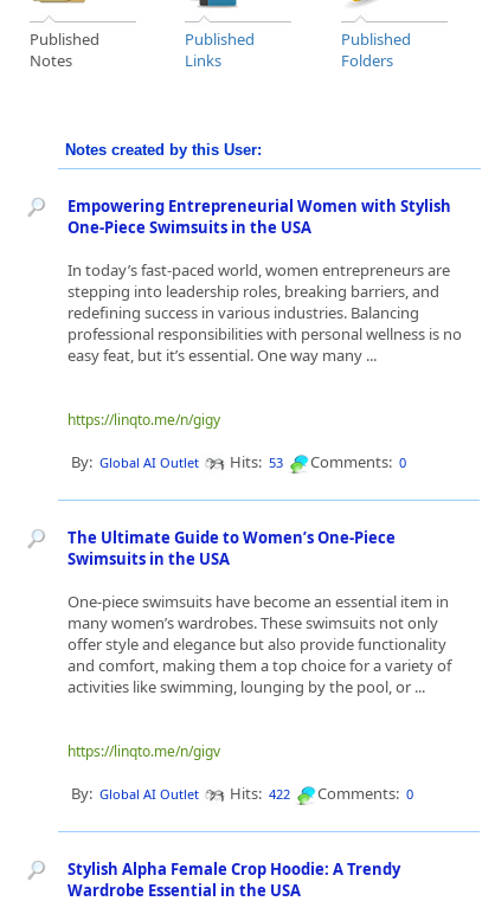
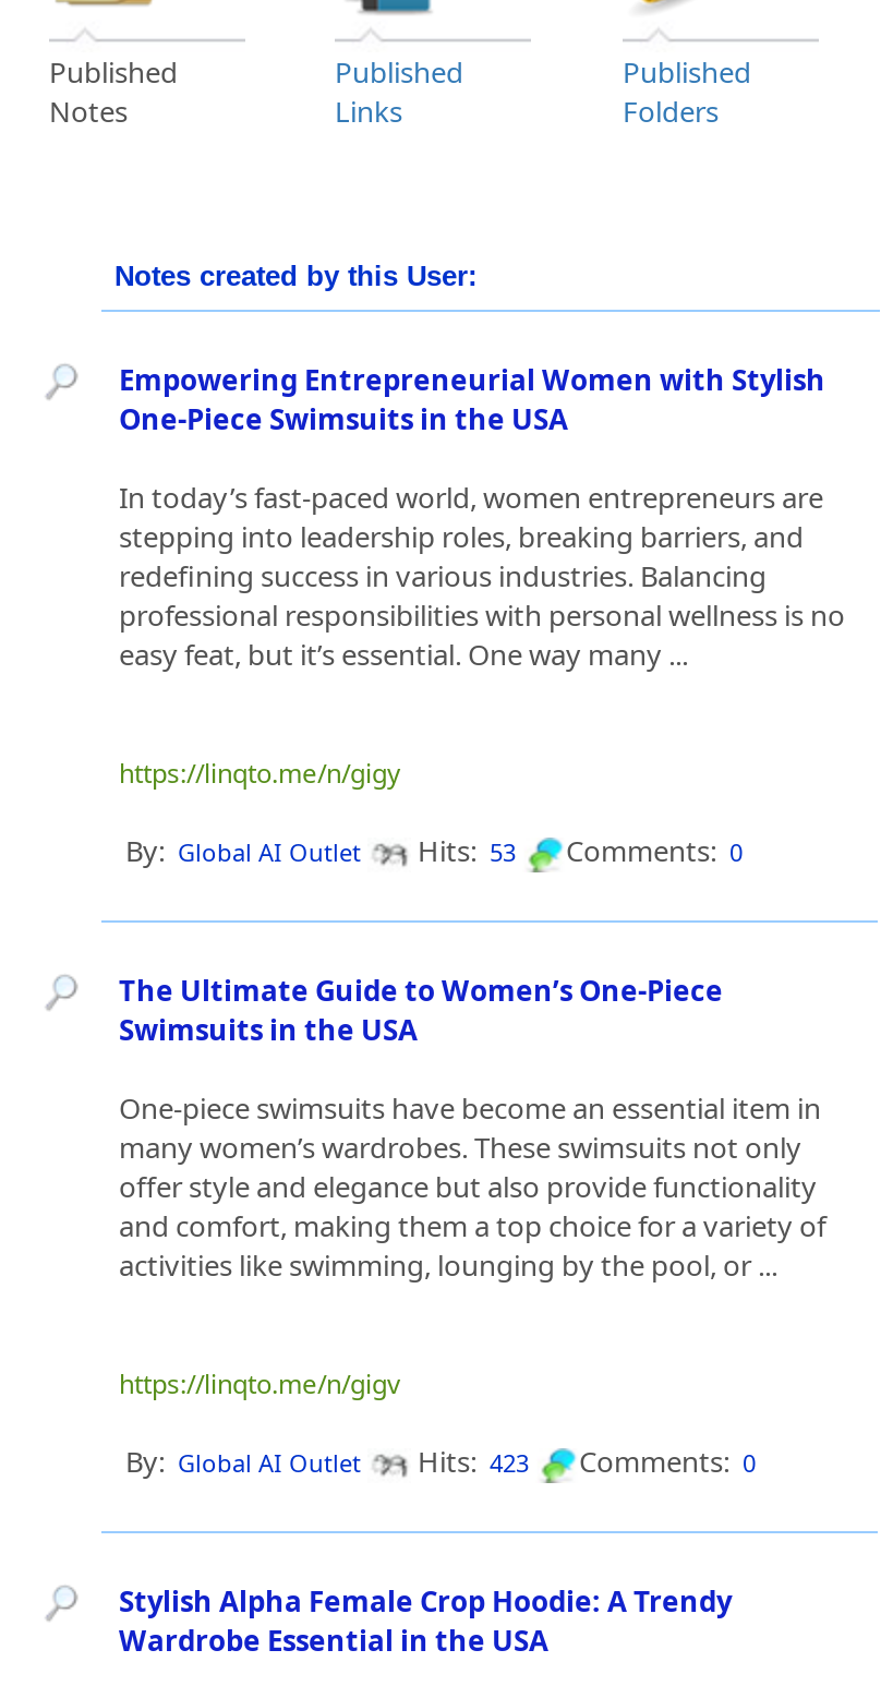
- By: Global AI Outlet Hits: 422 Comments: 0
+ By: Global AI Outlet Hits: 423 Comments: 0
